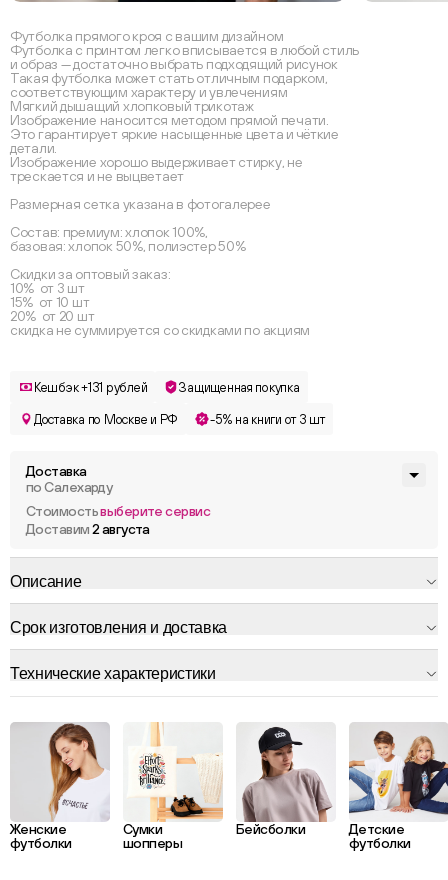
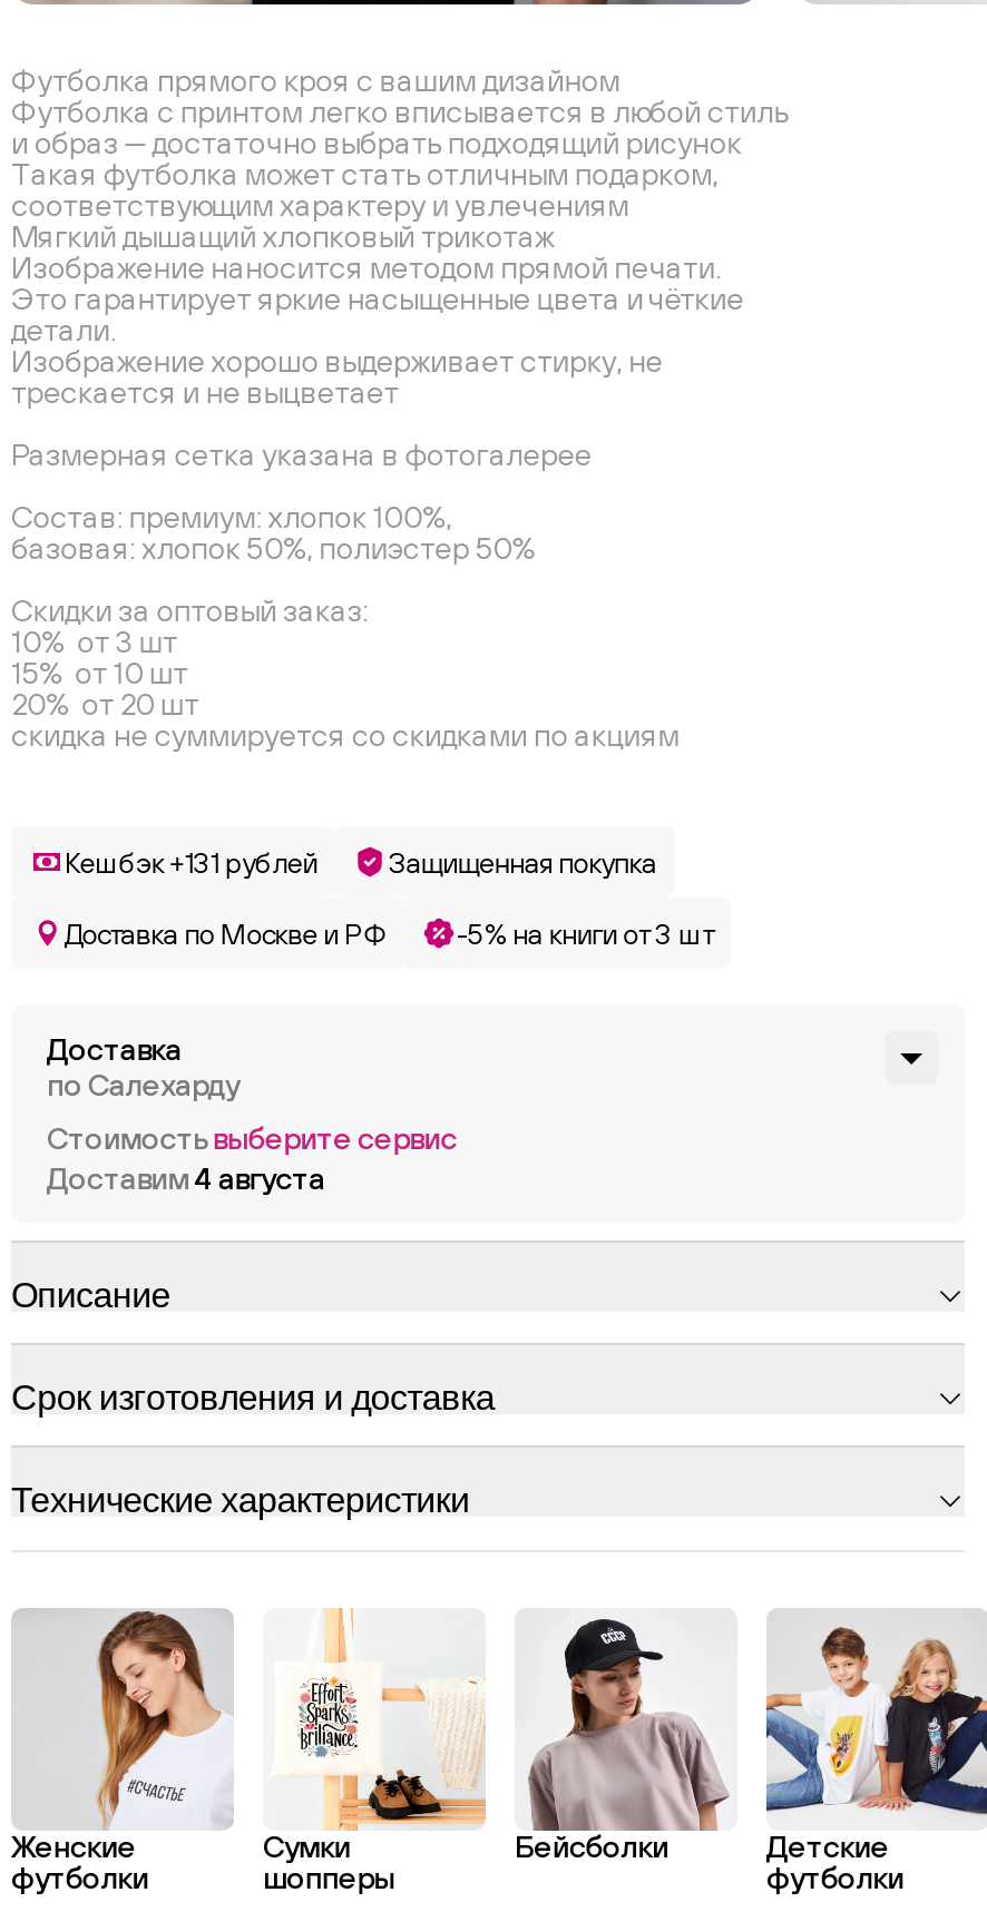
- Доставим 2 августа
+ Доставим 4 августа
